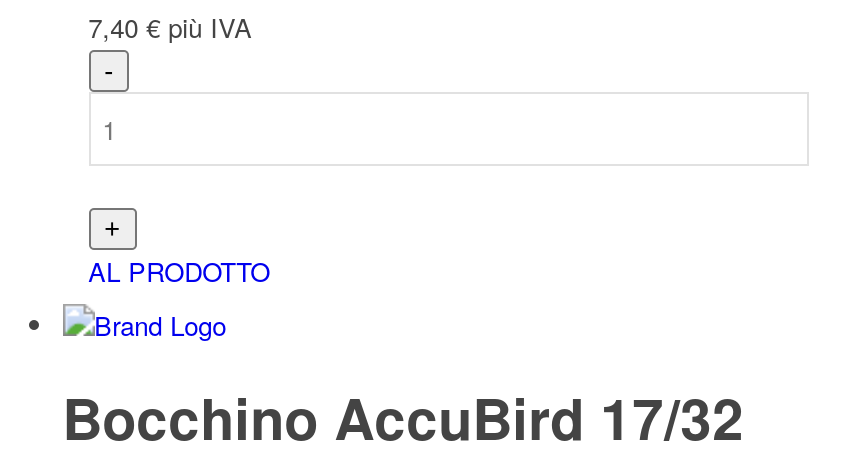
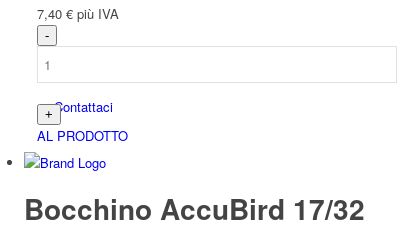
+ Contattaci
